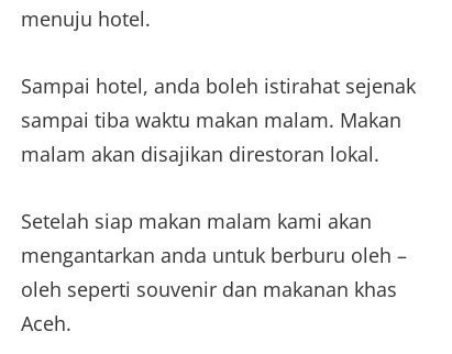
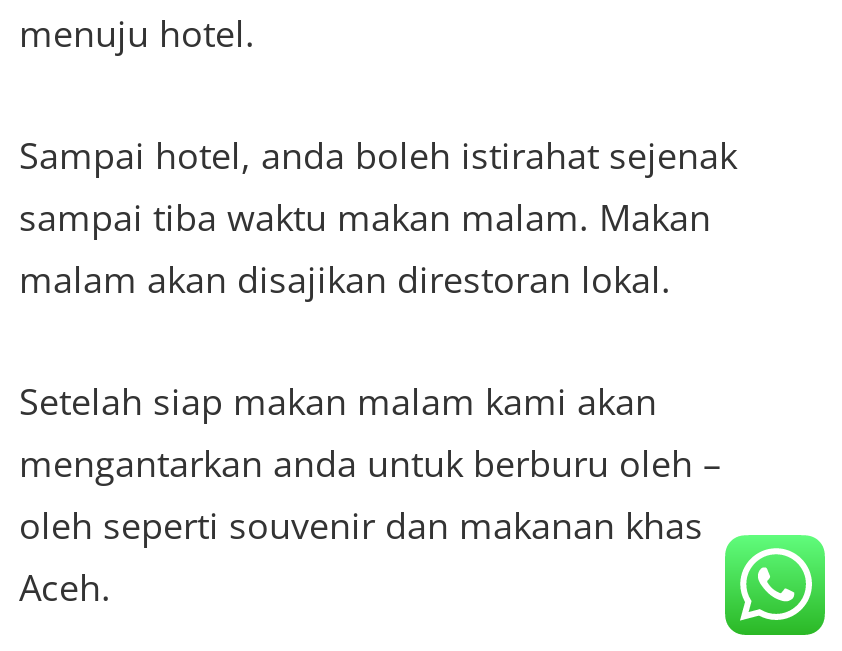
+ [image]
